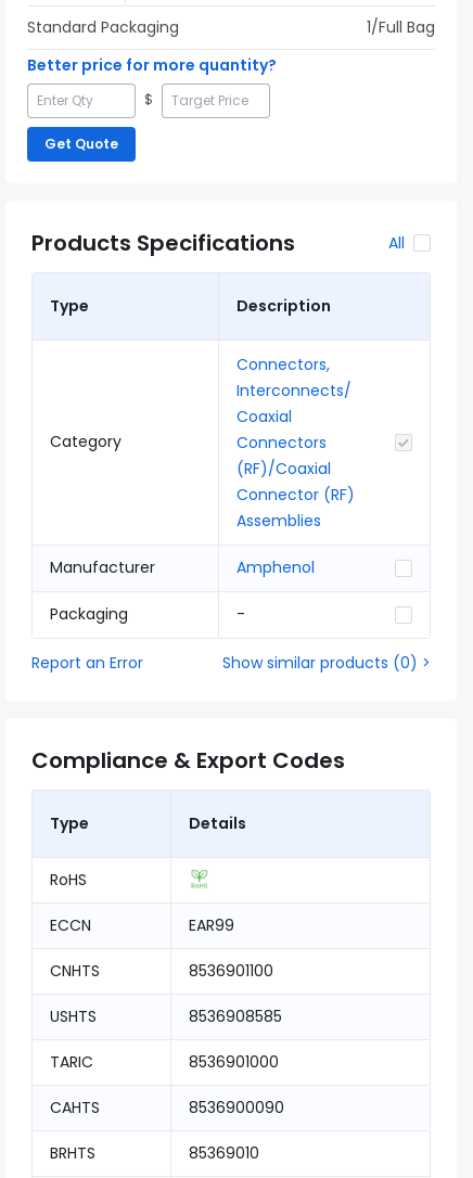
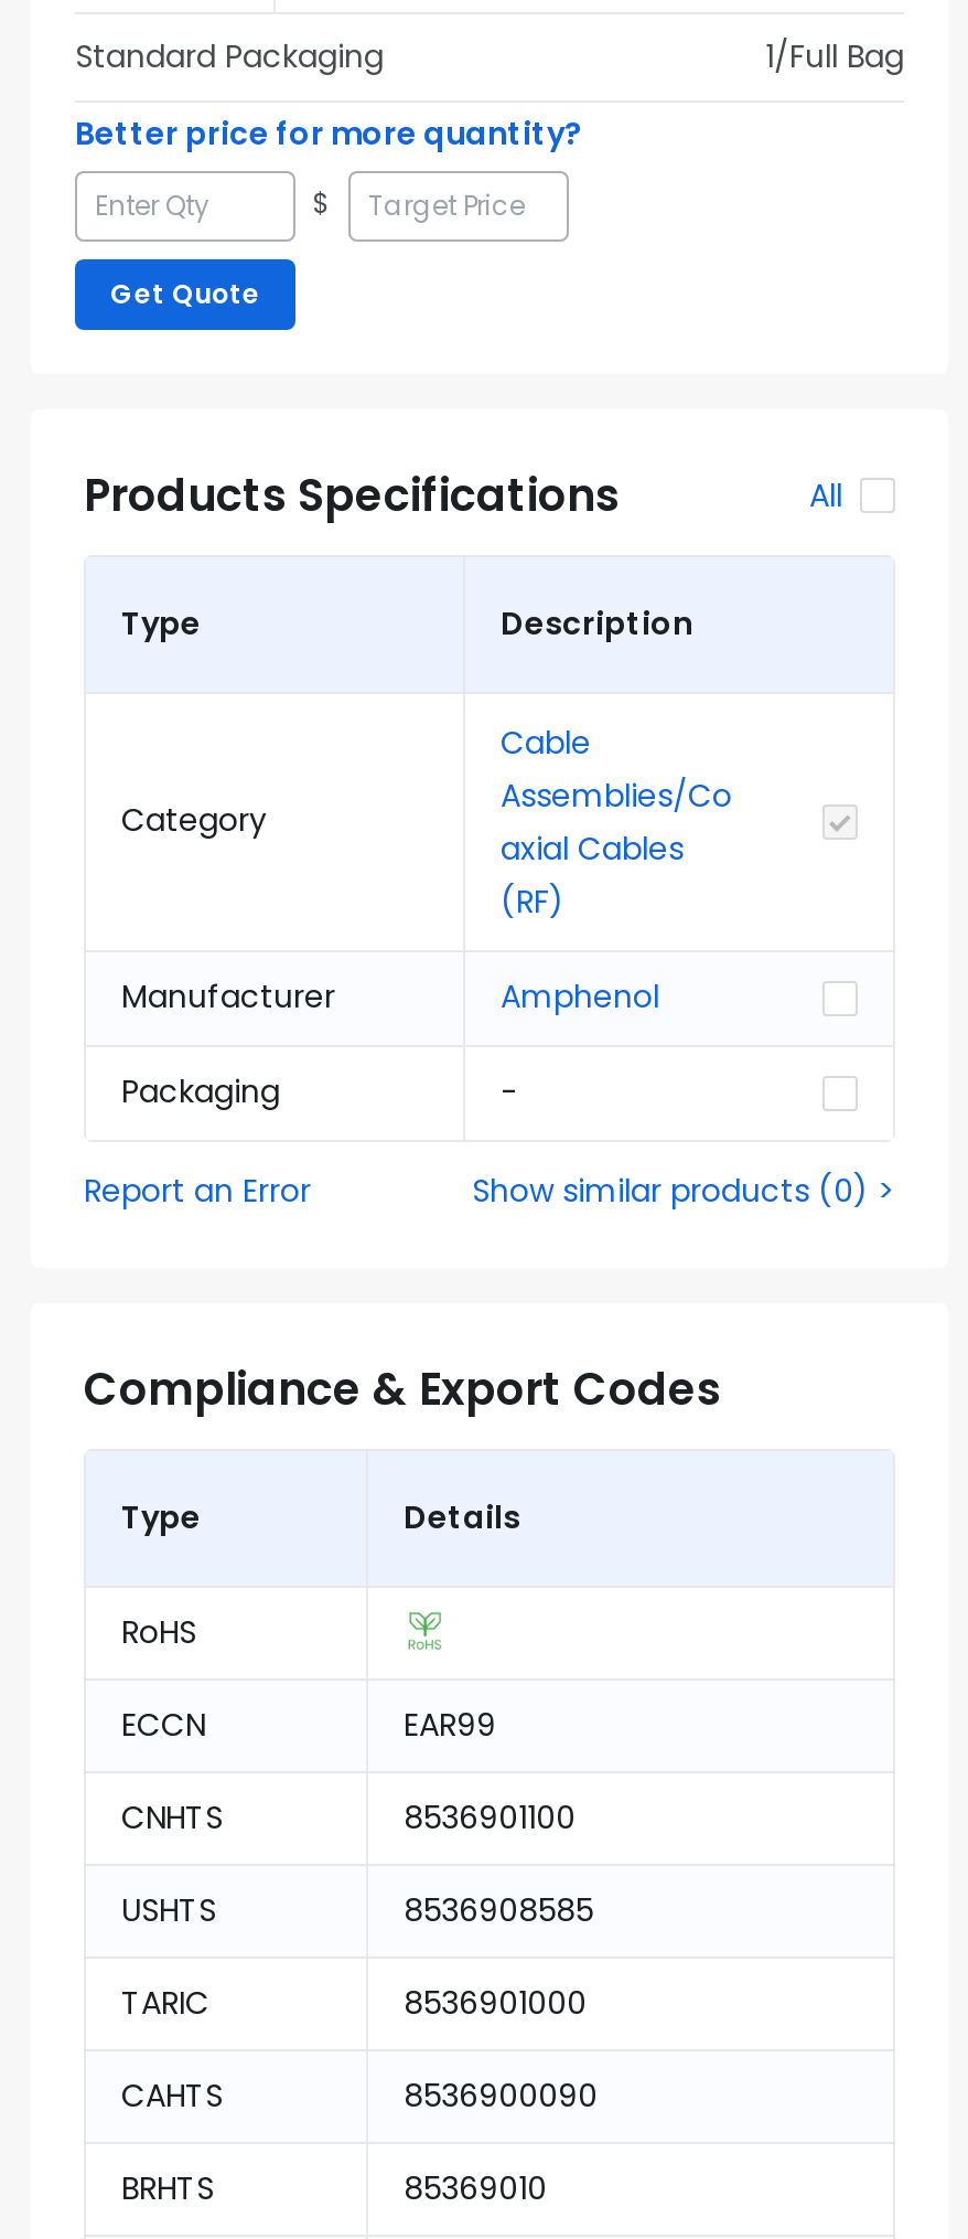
- Connectors,
- Interconnects/
- Coaxial
- Connectors
- (RF)/Coaxial
- Connector (RF)
- Assemblies
+ Cable
+ Assemblies/Co
+ axial Cables
+ (RF)
